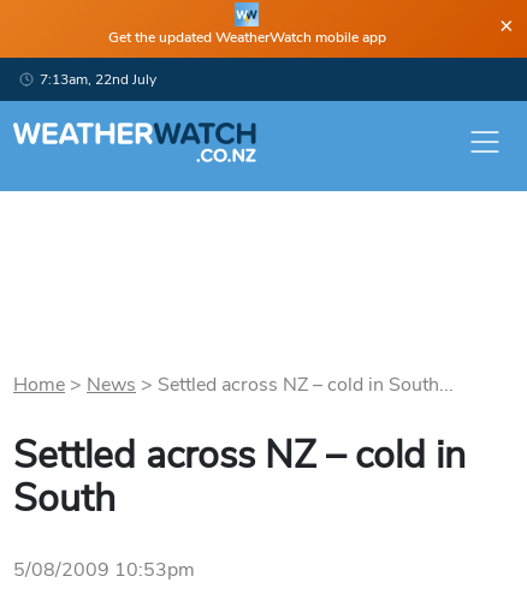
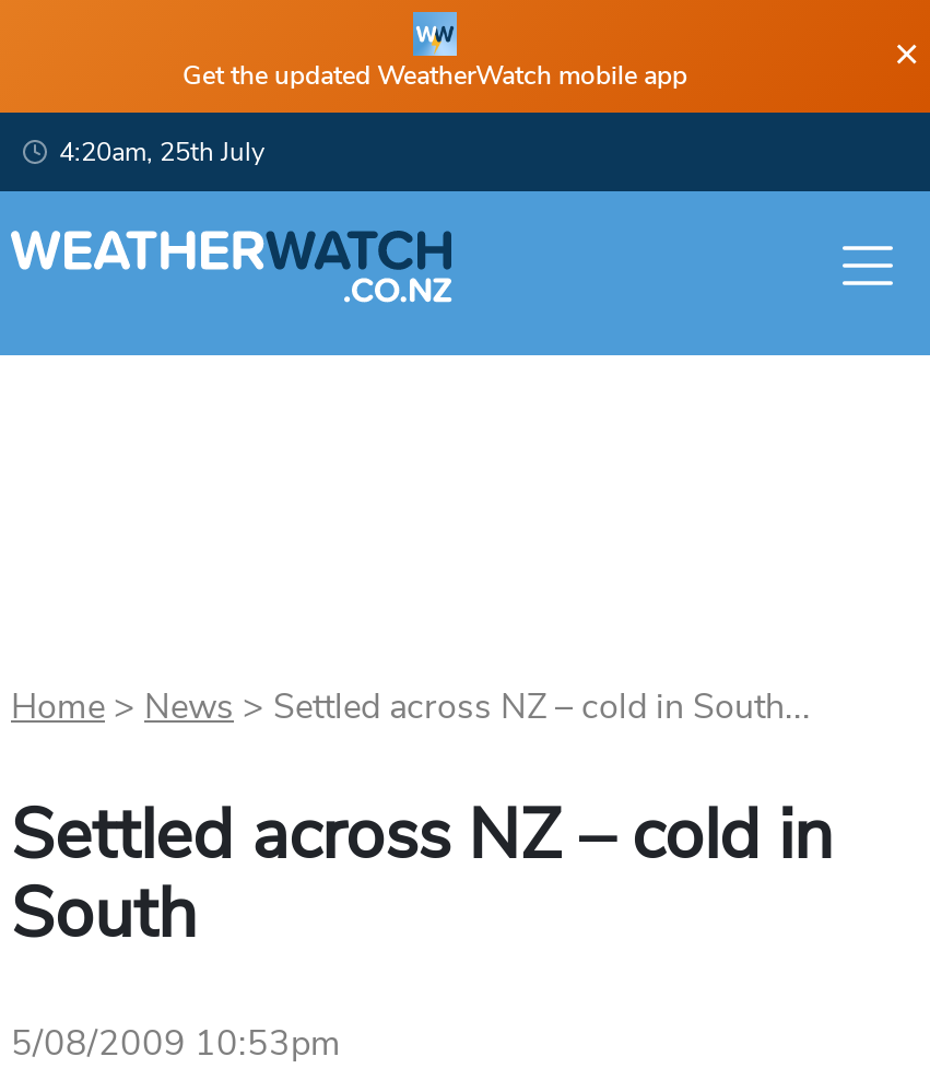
- 7:13am, 22nd July
+ 4:20am, 25th July
